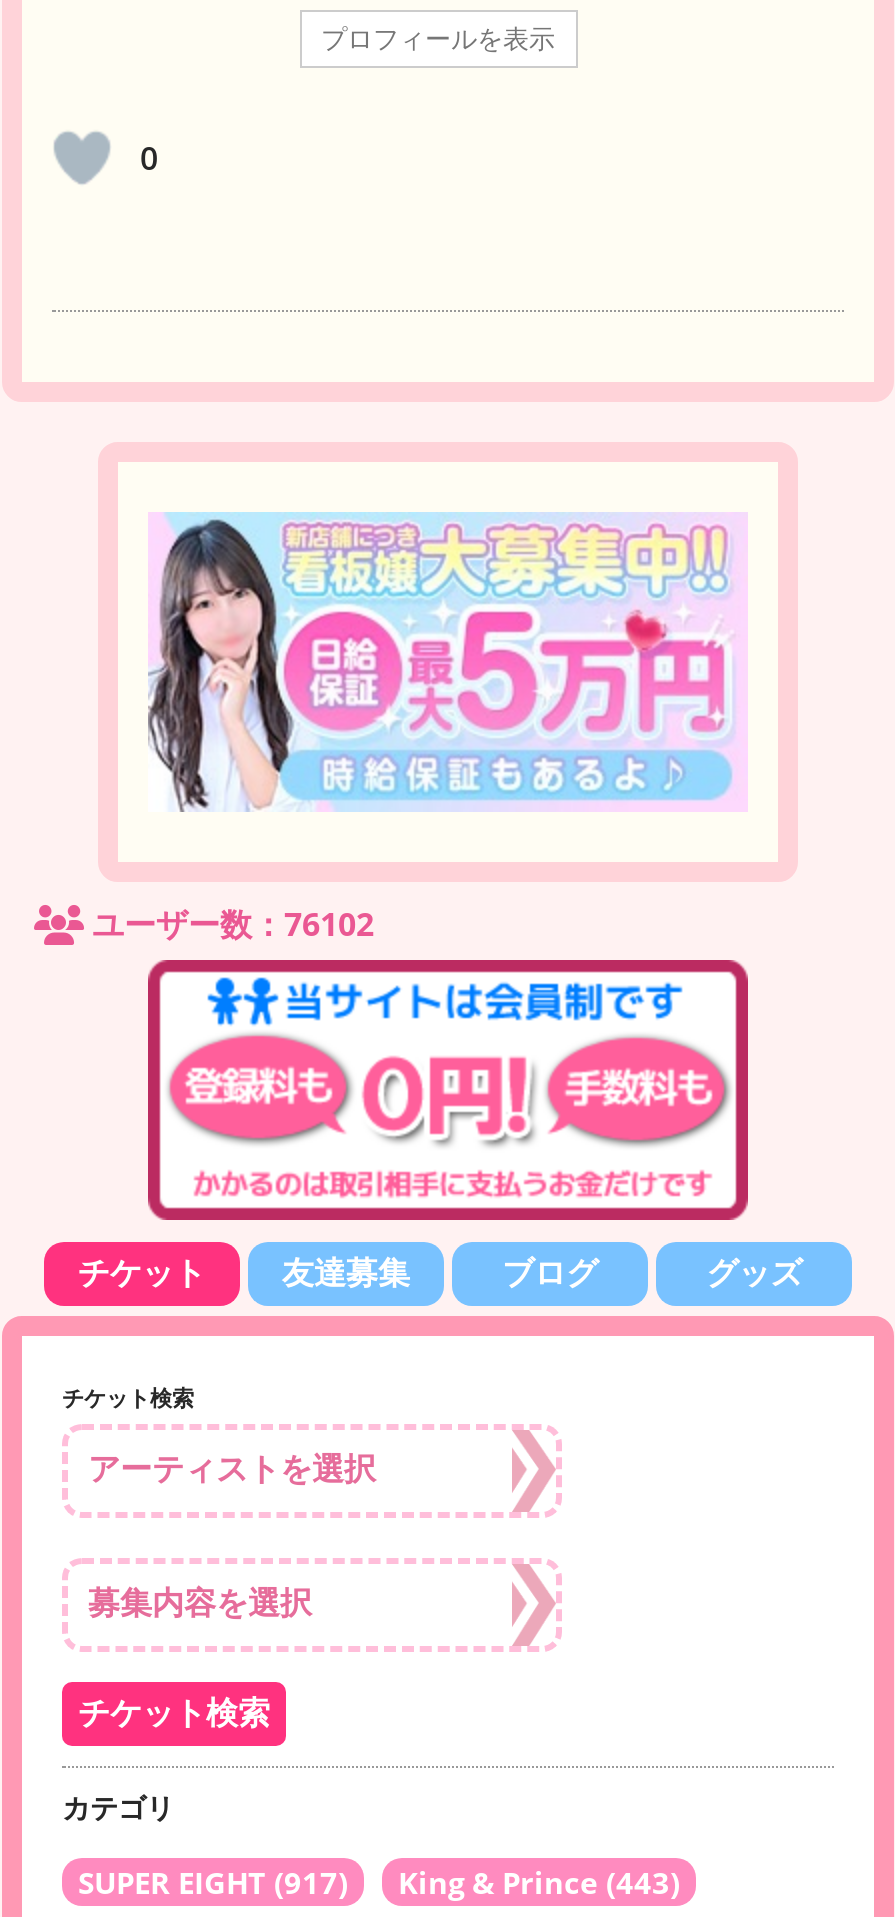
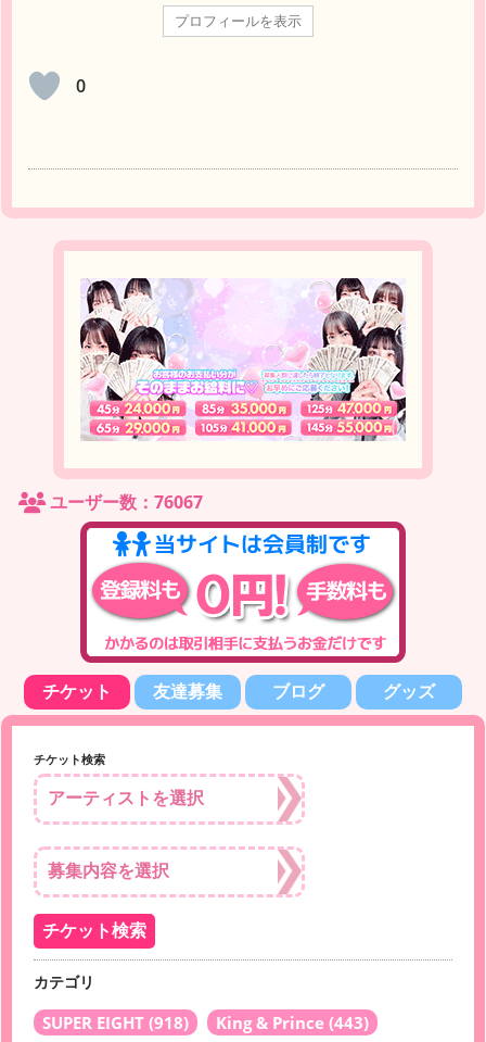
- [image]
+ [image]

- ユーザー数：76102
+ ユーザー数：76067

- SUPER EIGHT (917) King & Prince (443)
+ SUPER EIGHT (918) King & Prince (443)
